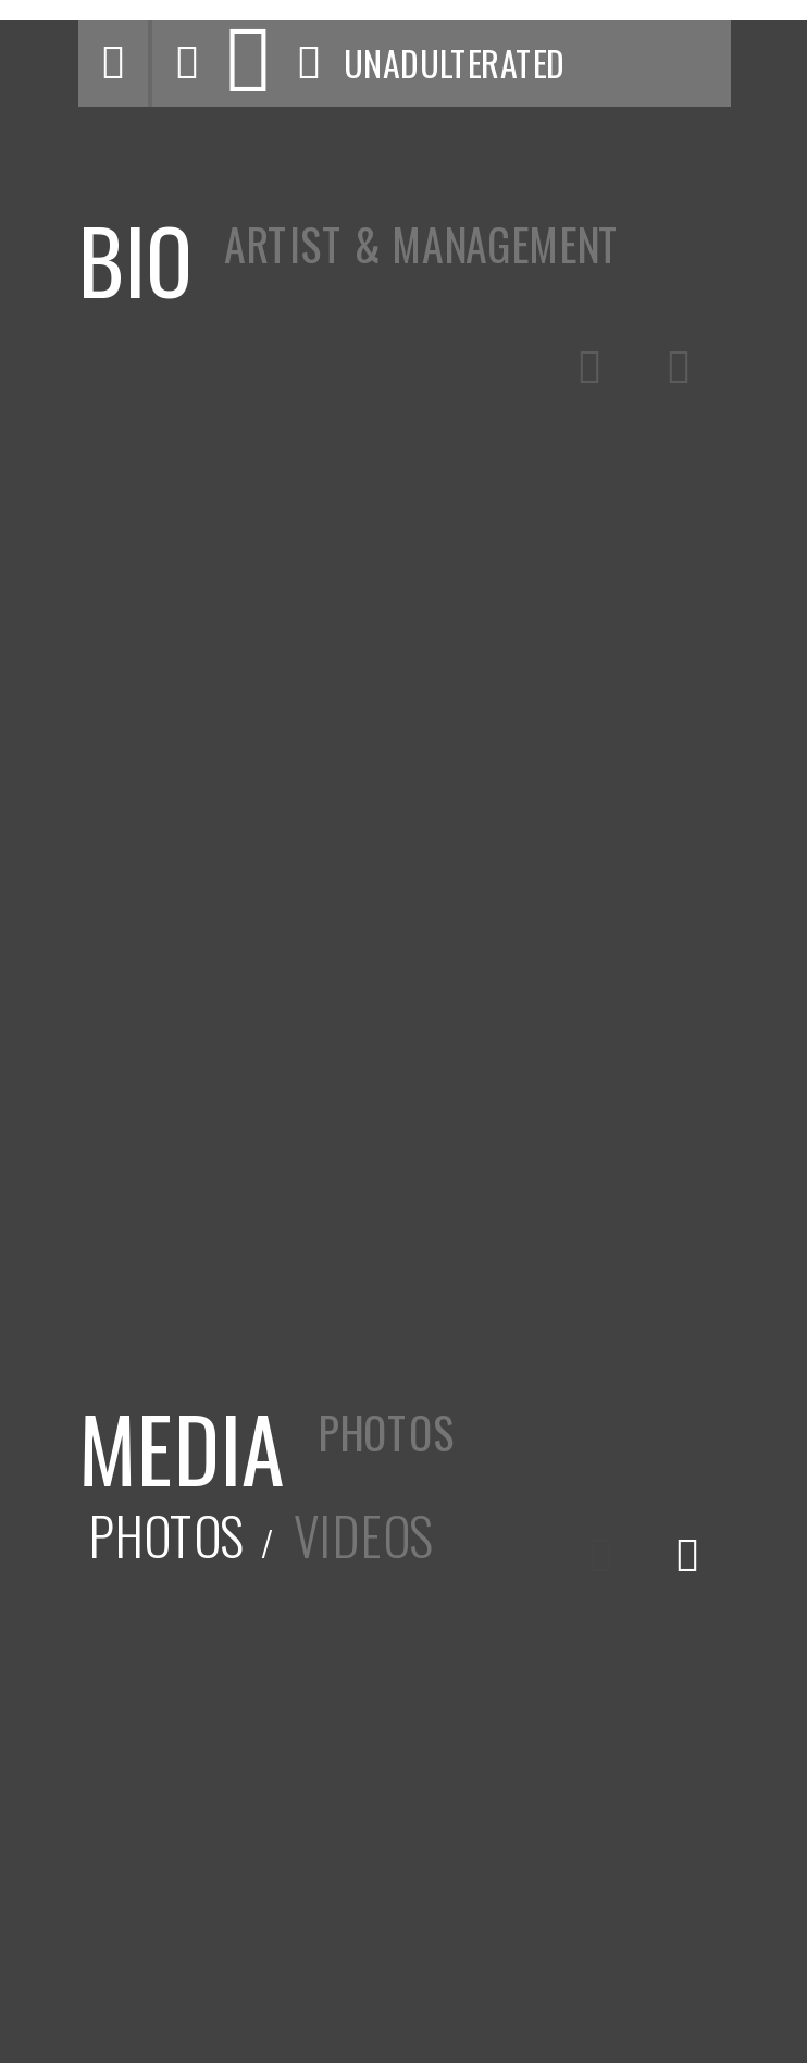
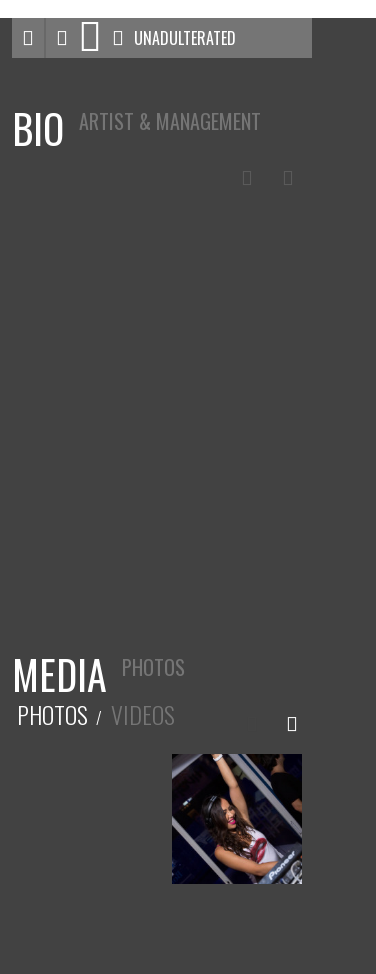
+ [image]
